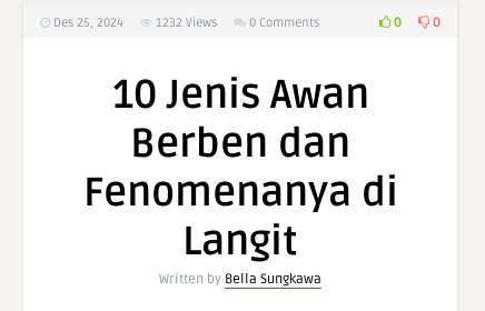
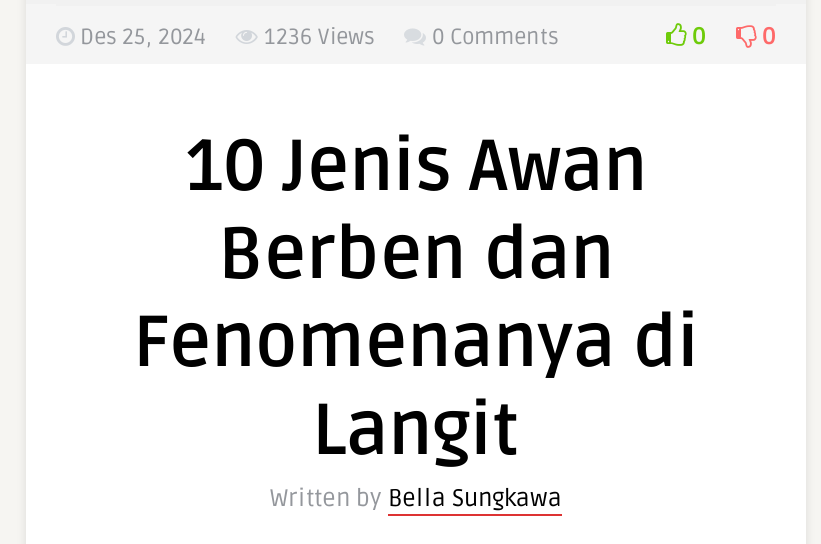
- Des 25, 2024 1232 Views
+ Des 25, 2024 1236 Views
